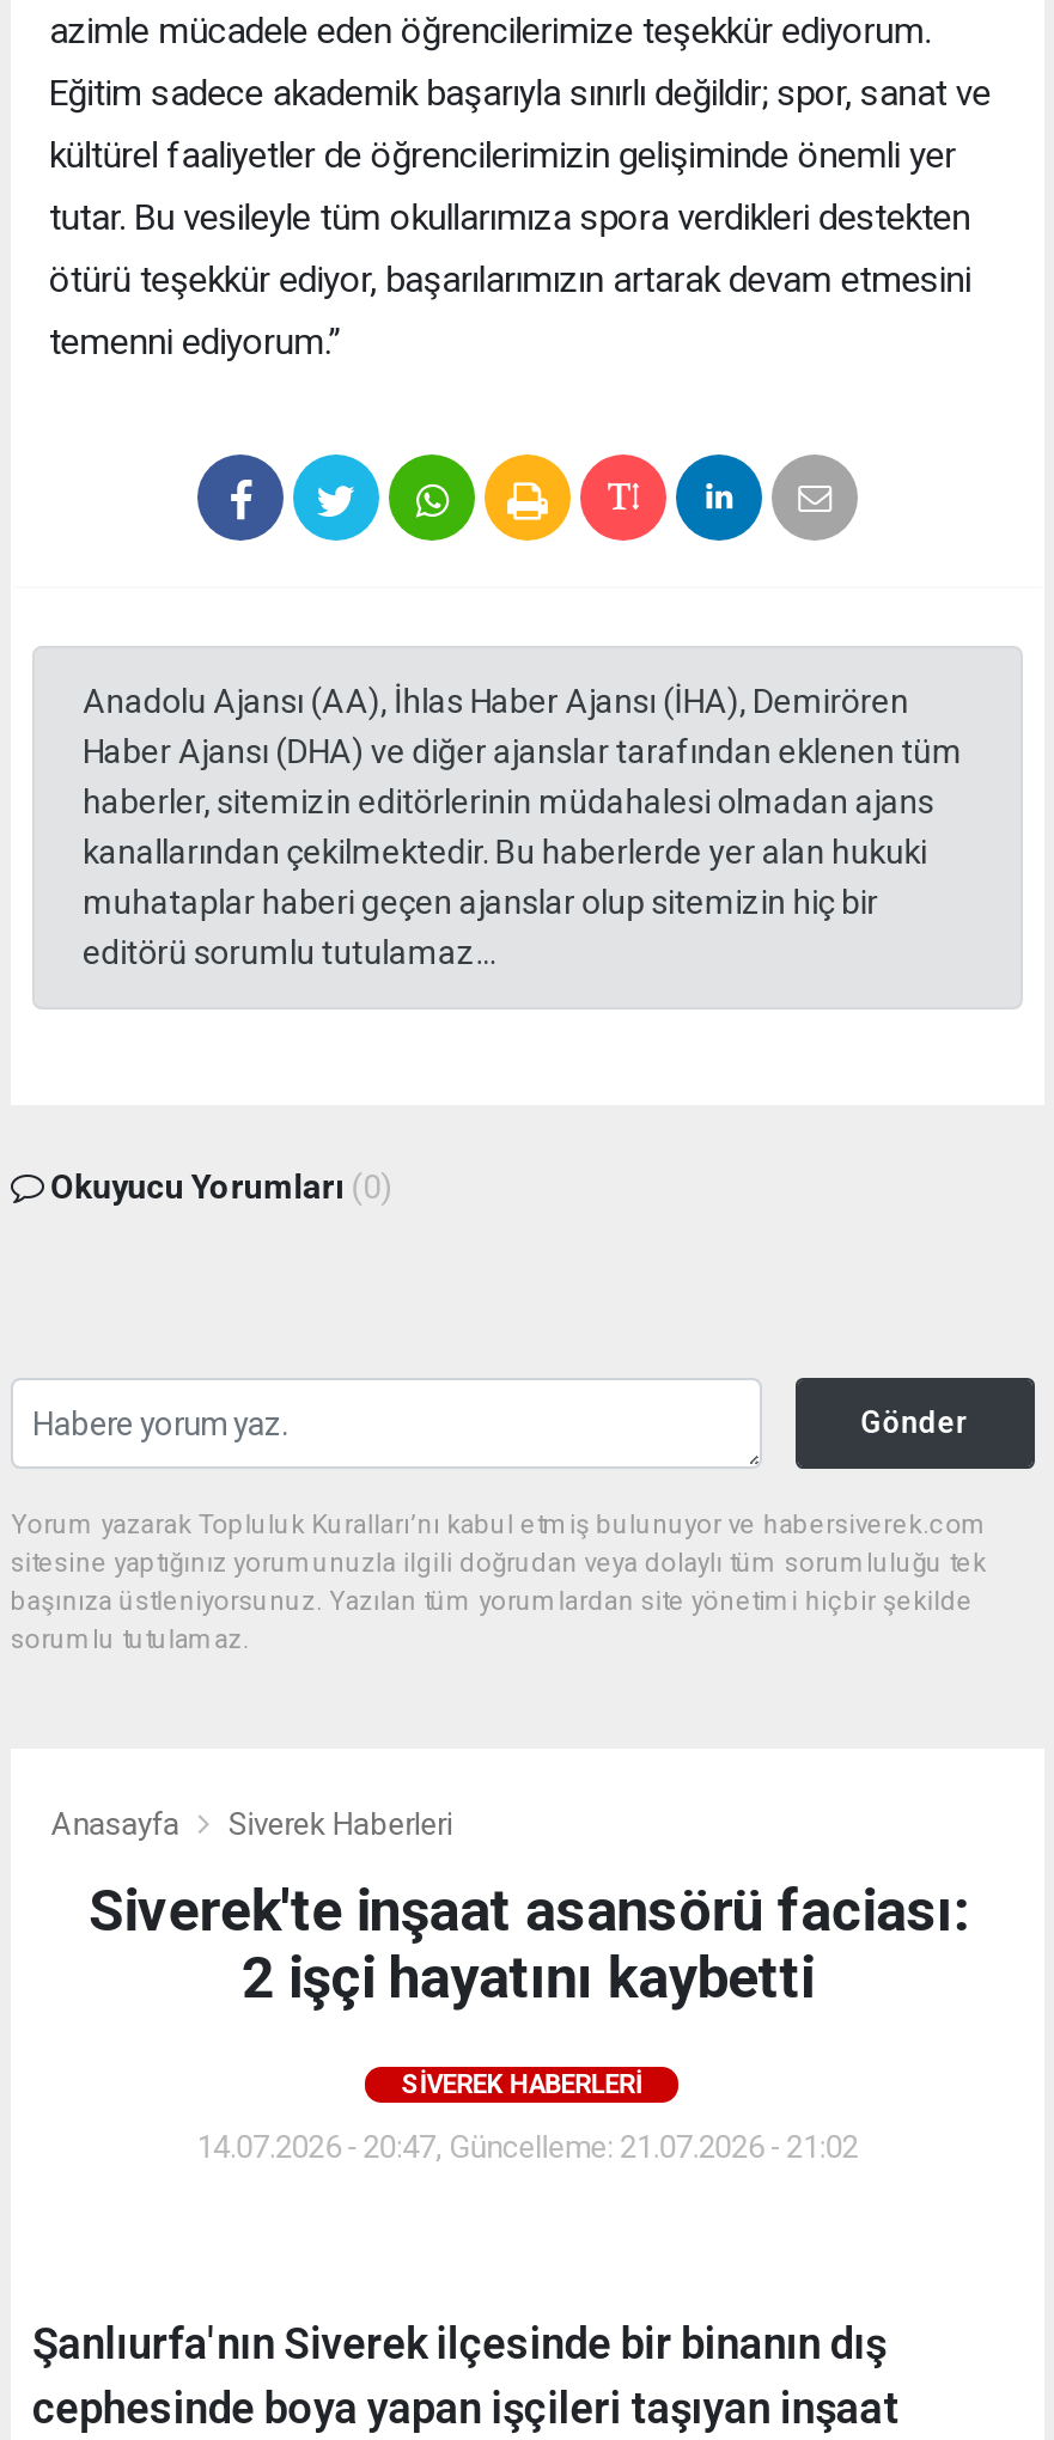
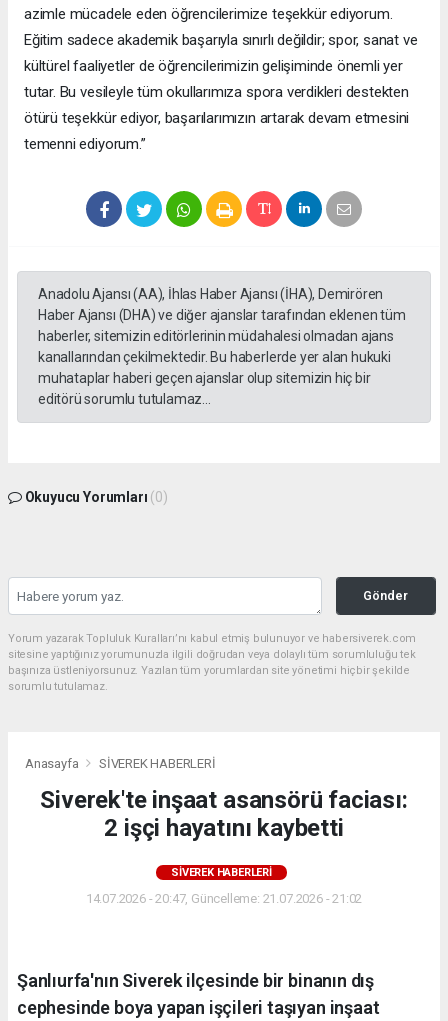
- Siverek Haberleri
+ SİVEREK HABERLERİ

- SIVEREK HABERLERI
+ SİVEREK HABERLERİ
